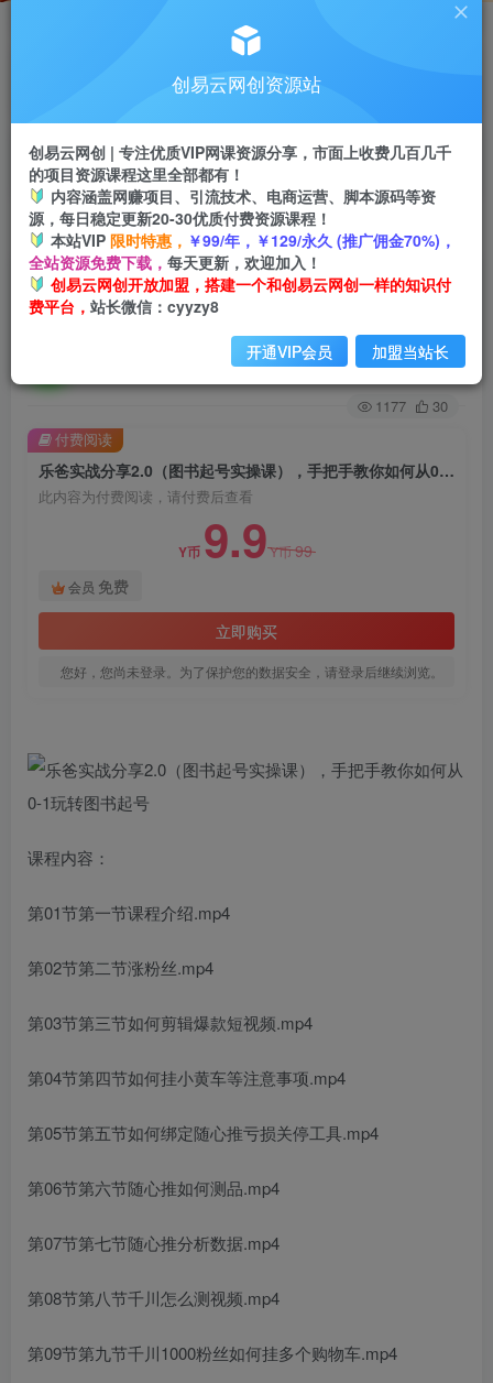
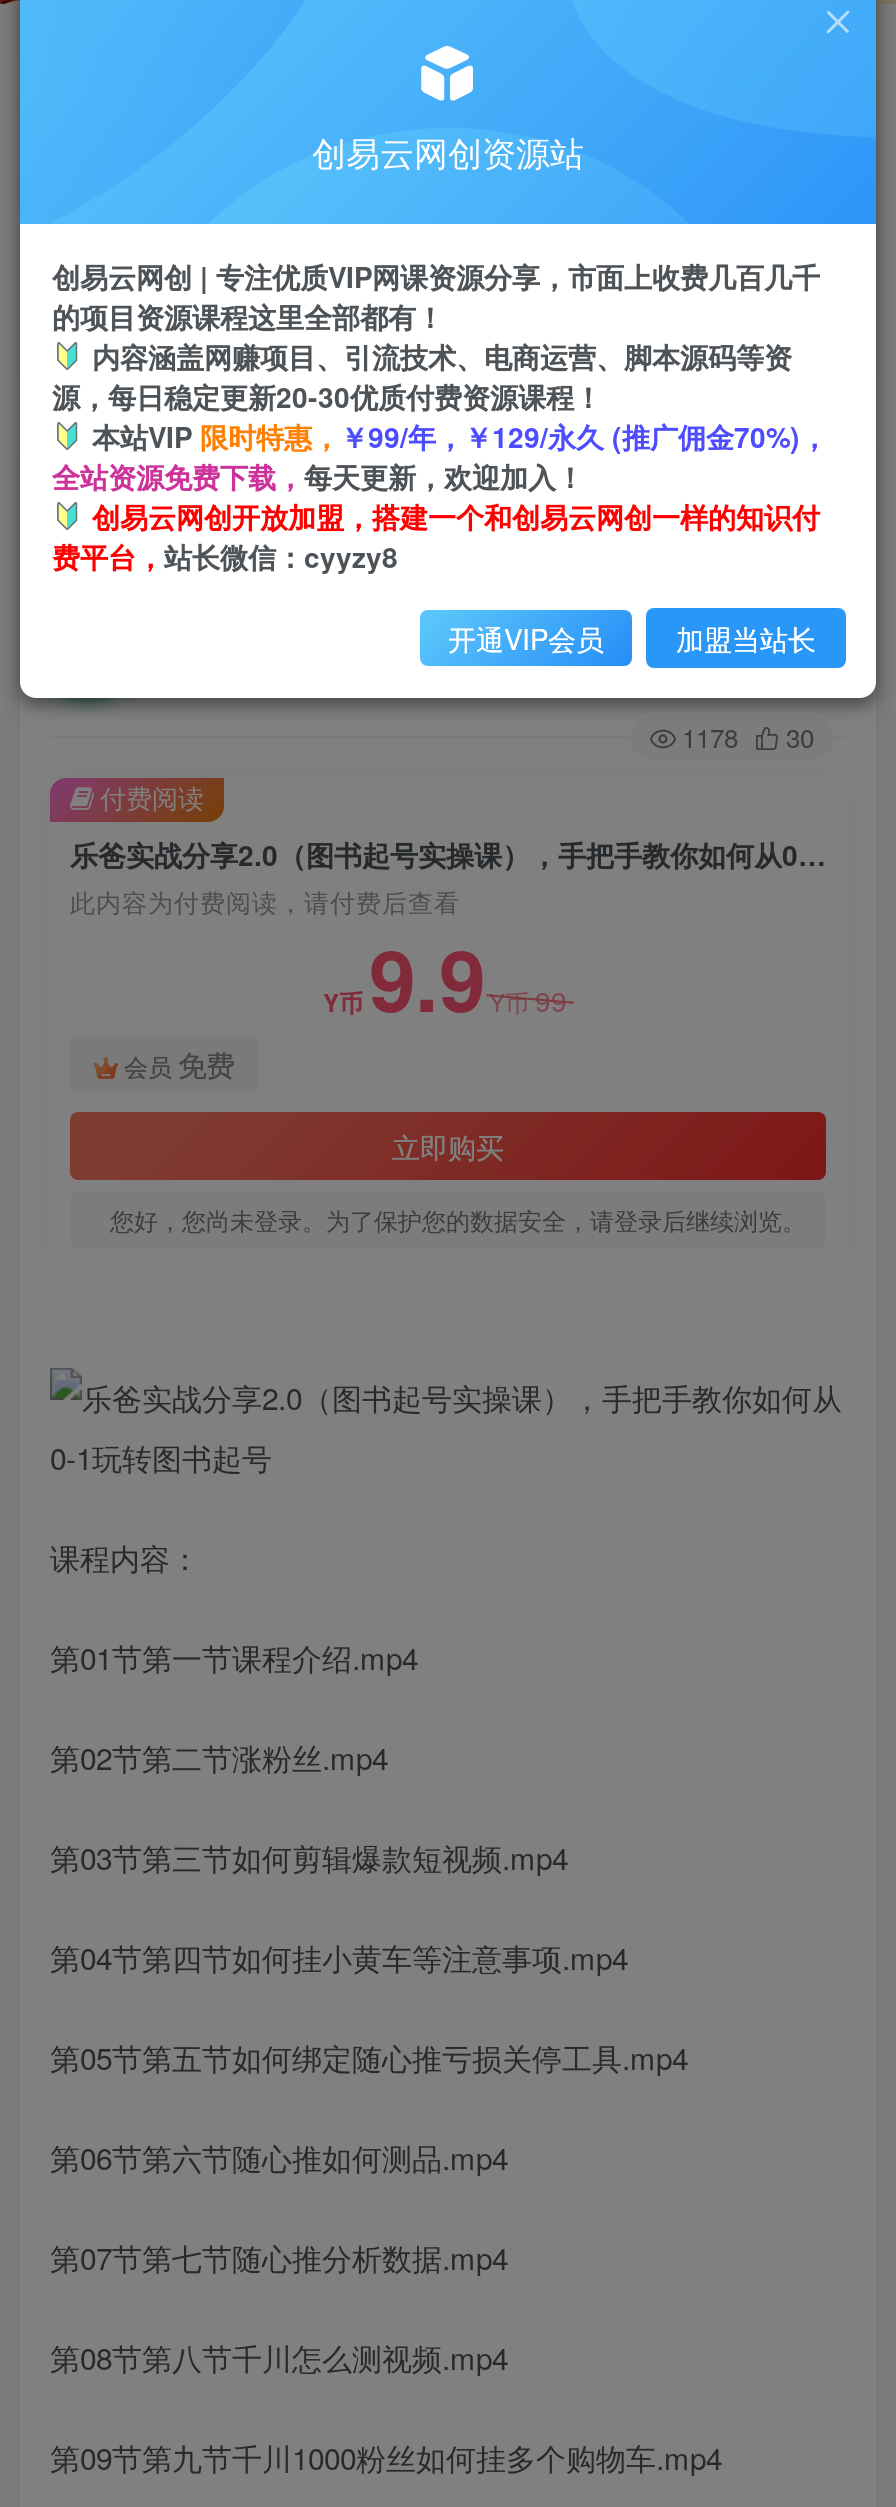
- 1177 30
+ 1178 30
